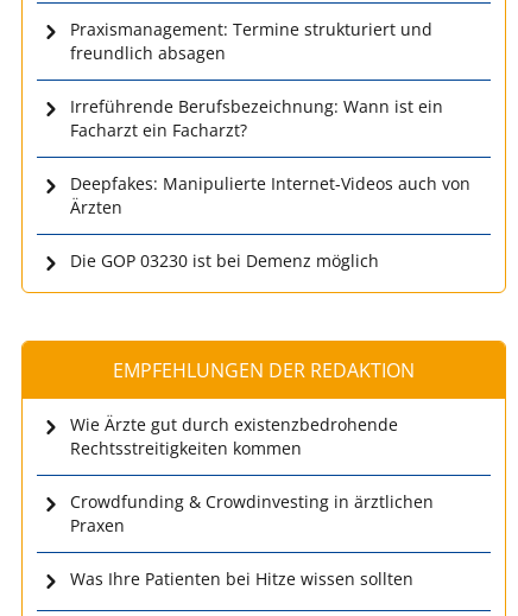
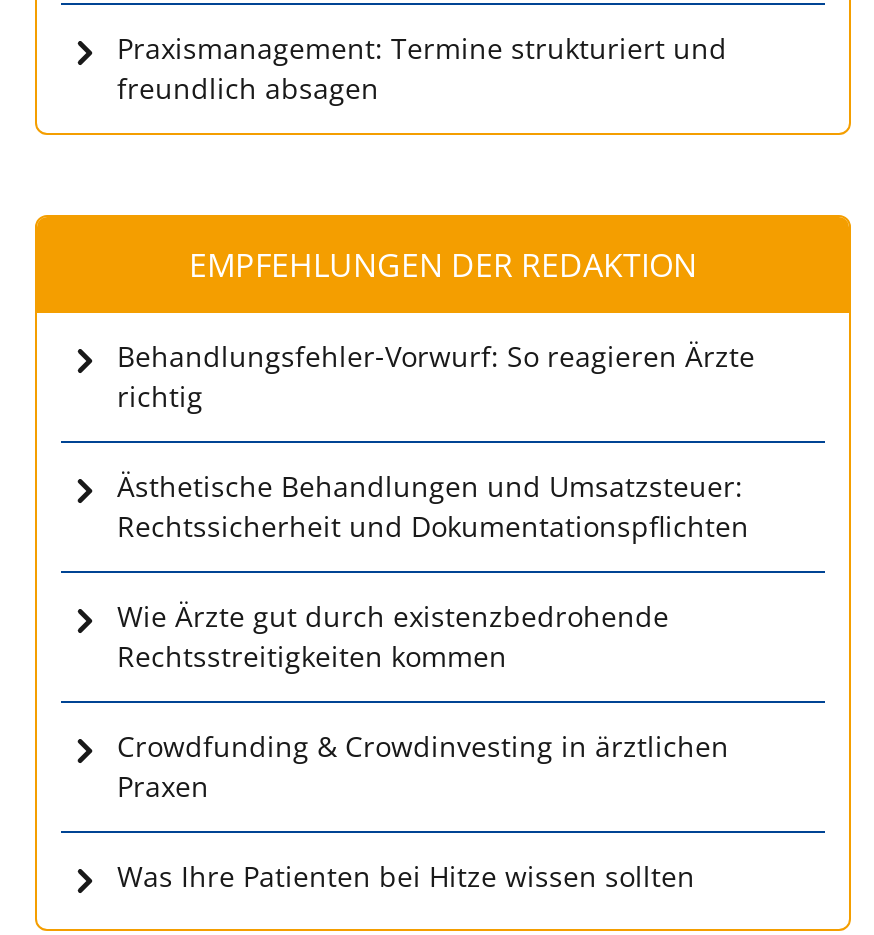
- Irreführende Berufsbezeichnung: Wann ist ein
- Facharzt ein Facharzt?
- Deepfakes: Manipulierte Internet-Videos auch von
- Ärzten
- Die GOP 03230 ist bei Demenz möglich

moved up: EMPFEHLUNGEN DER REDAKTION

+ Behandlungsfehler-Vorwurf: So reagieren Ärzte
+ richtig
+ Ästhetische Behandlungen und Umsatzsteuer:
+ Rechtssicherheit und Dokumentationspflichten
